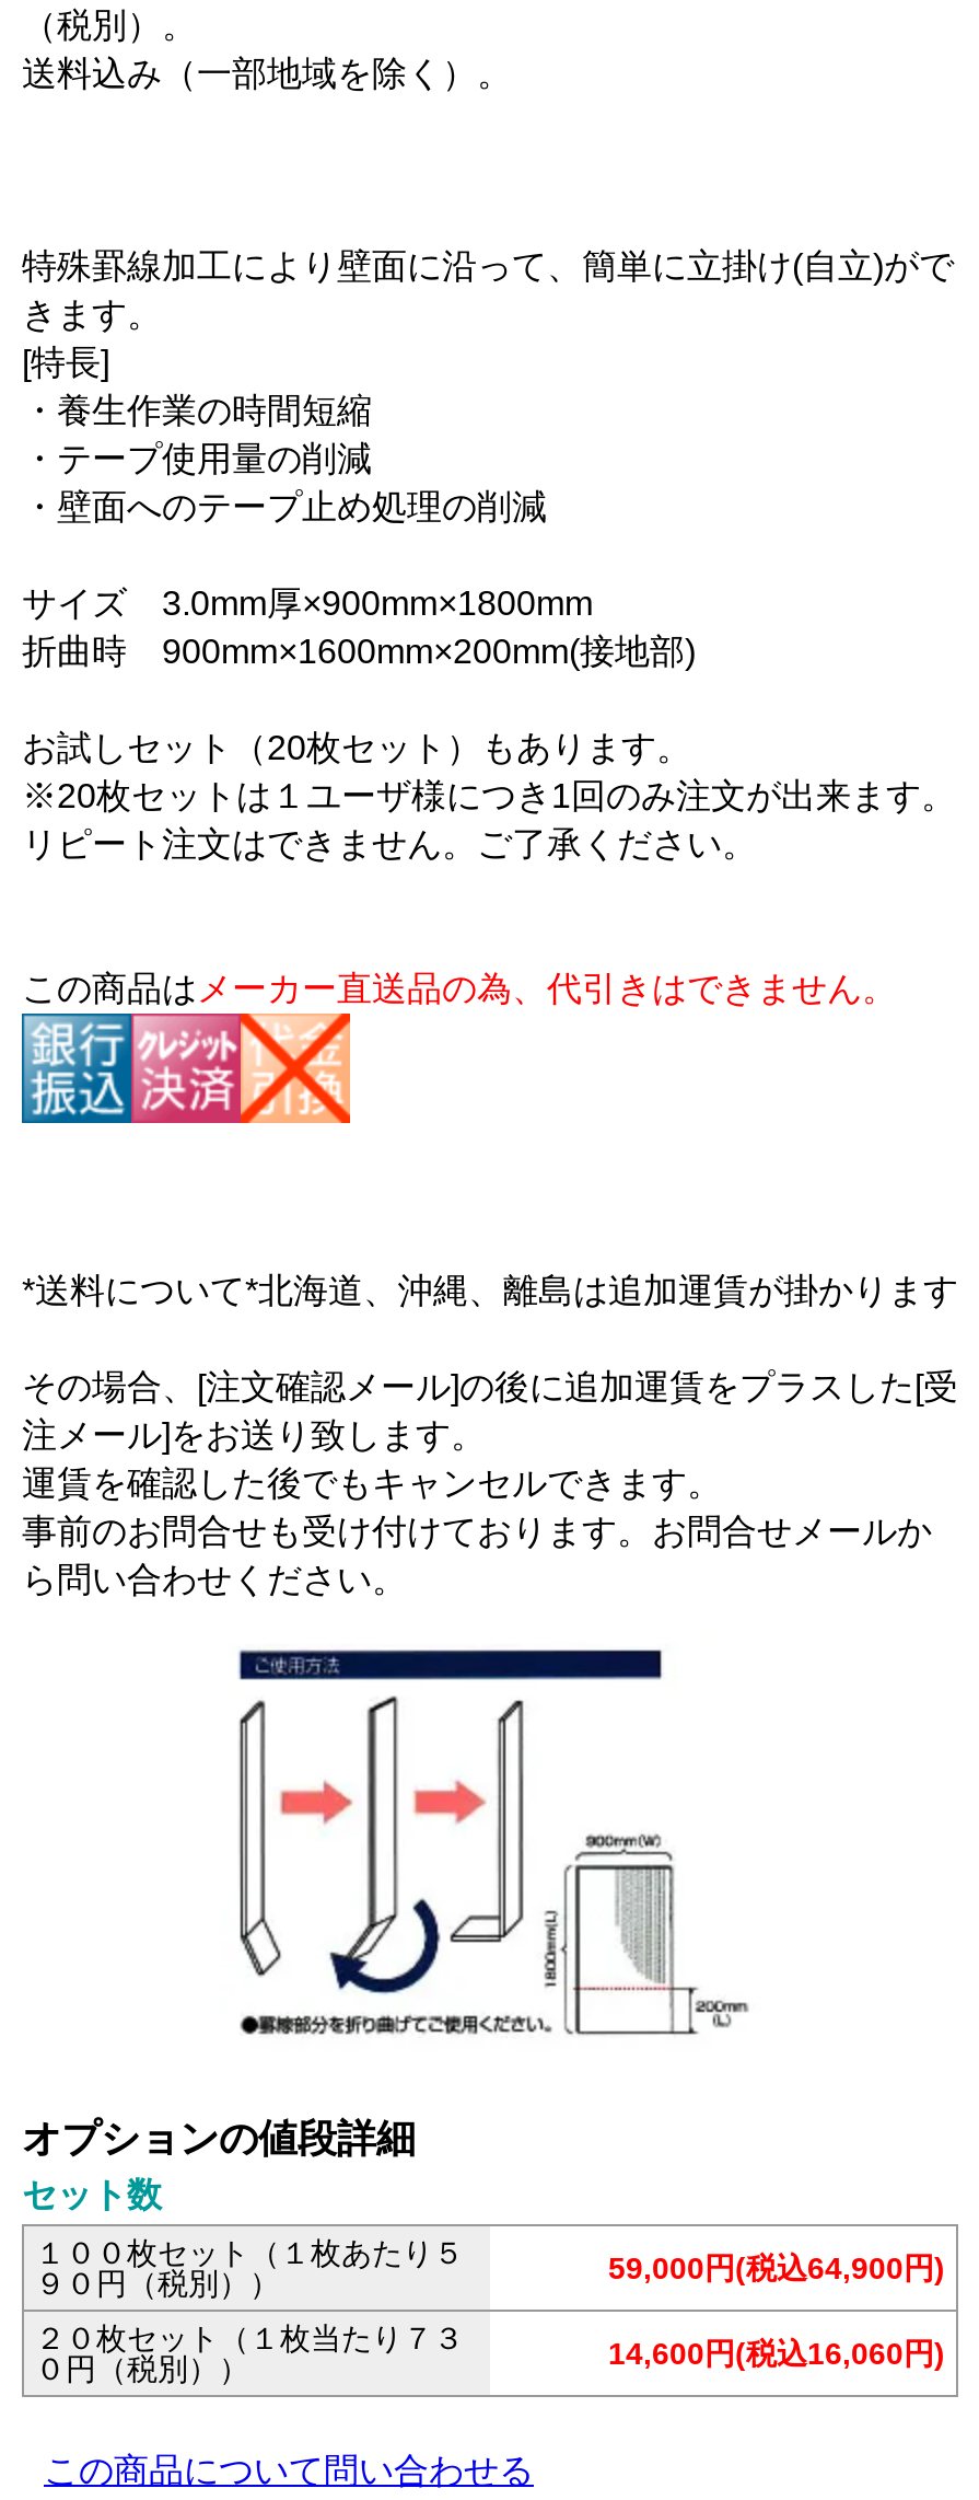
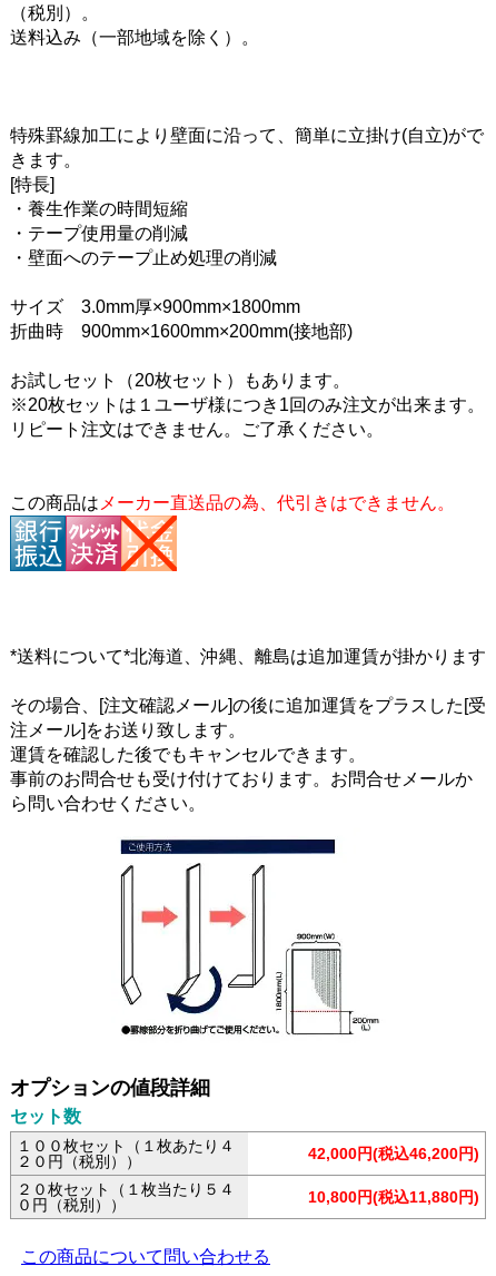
- １００枚セット（１枚あたり５
+ １００枚セット（１枚あたり４

- 59,000円(税込64,900円)
+ 42,000円(税込46,200円)

- ９０円（税別））
+ ２０円（税別））

- ２０枚セット（１枚当たり７３
+ ２０枚セット（１枚当たり５４

- 14,600円(税込16,060円)
+ 10,800円(税込11,880円)
